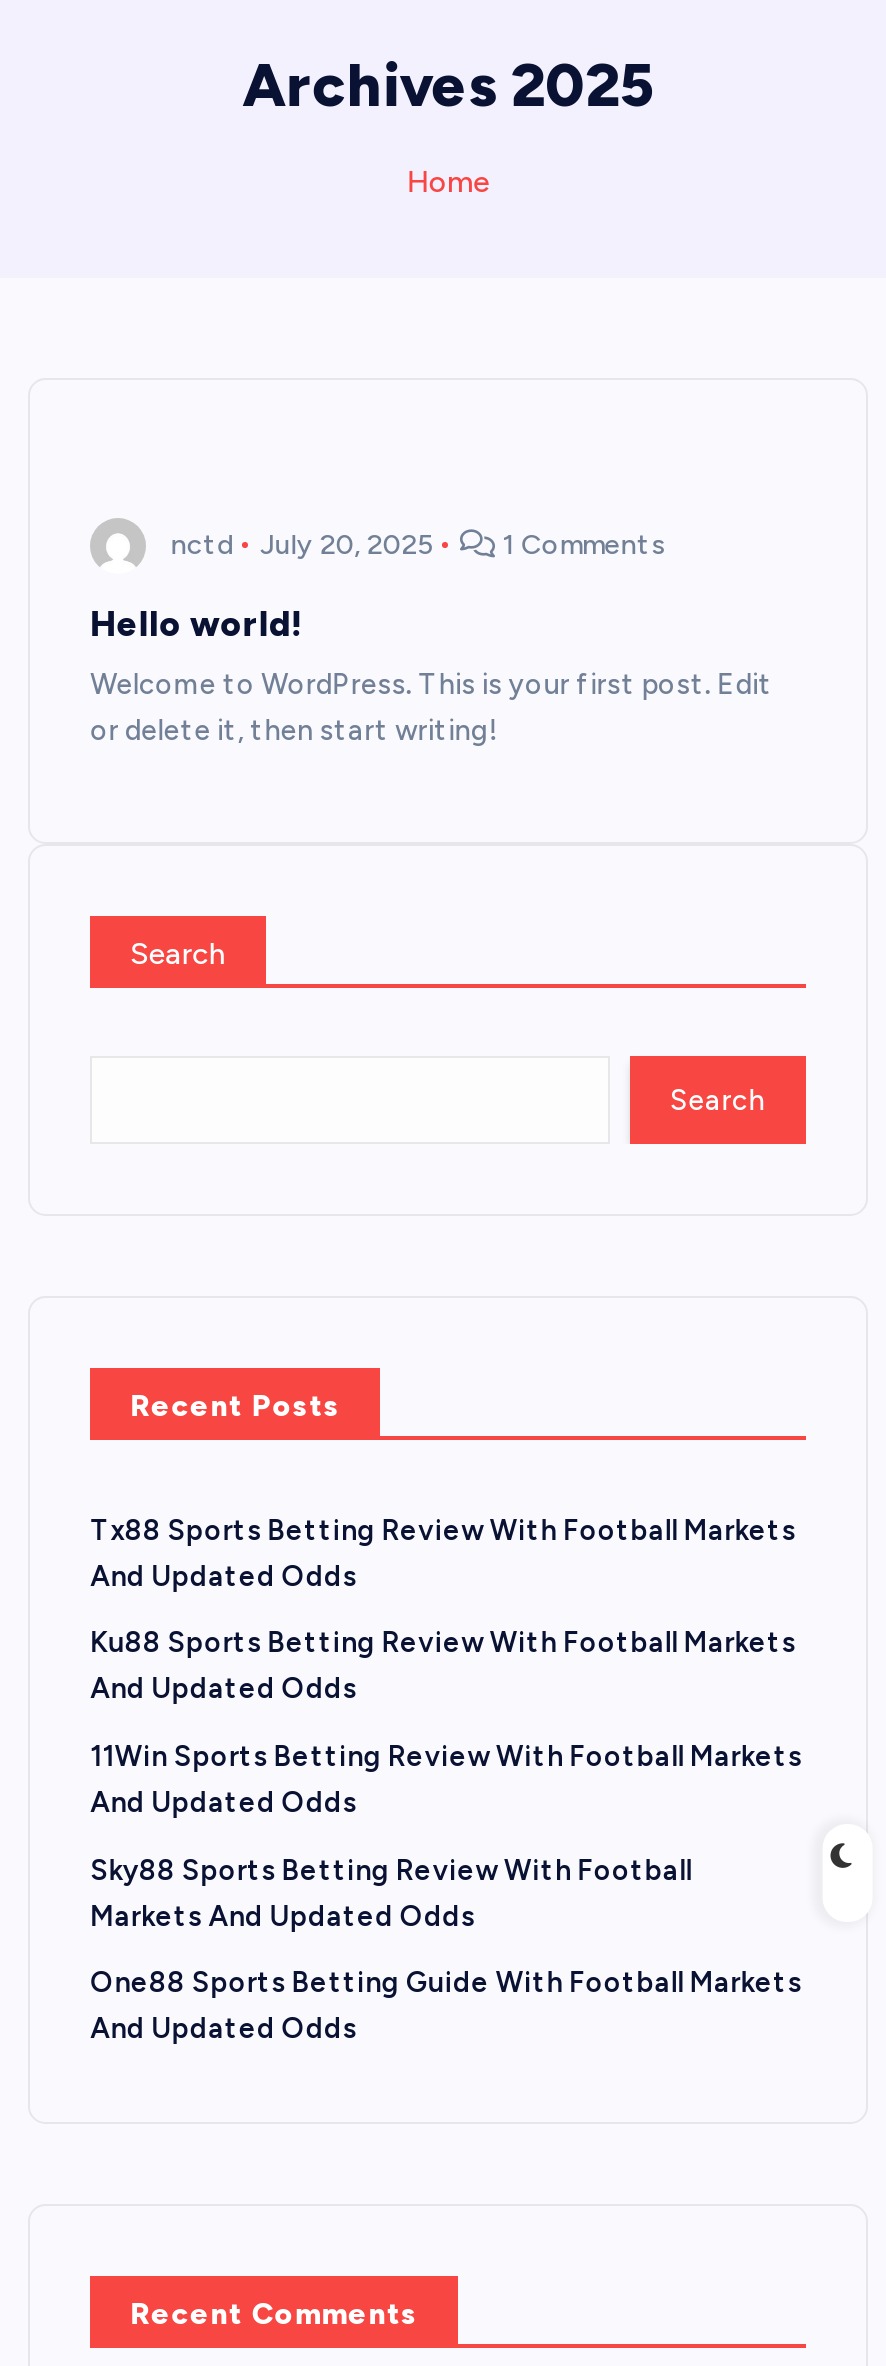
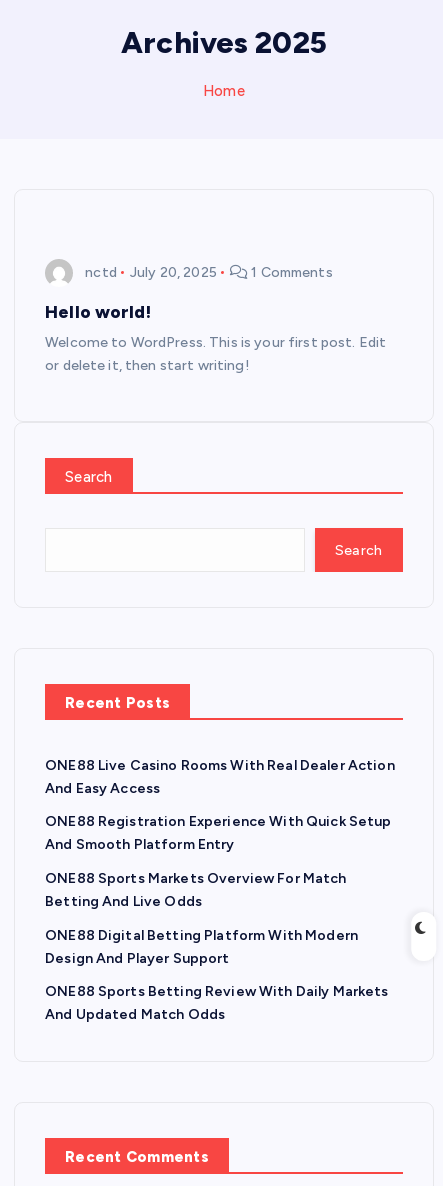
- Tx88 Sports Betting Review With Football Markets
- And Updated Odds
+ ONE88 Live Casino Rooms With Real Dealer Action
+ And Easy Access

- Ku88 Sports Betting Review With Football Markets
- And Updated Odds
+ ONE88 Registration Experience With Quick Setup
+ And Smooth Platform Entry

- 11Win Sports Betting Review With Football Markets
- And Updated Odds
+ ONE88 Sports Markets Overview For Match
+ Betting And Live Odds

- Sky88 Sports Betting Review With Football
- Markets And Updated Odds
+ ONE88 Digital Betting Platform With Modern
+ Design And Player Support

- One88 Sports Betting Guide With Football Markets
- And Updated Odds
+ ONE88 Sports Betting Review With Daily Markets
+ And Updated Match Odds
